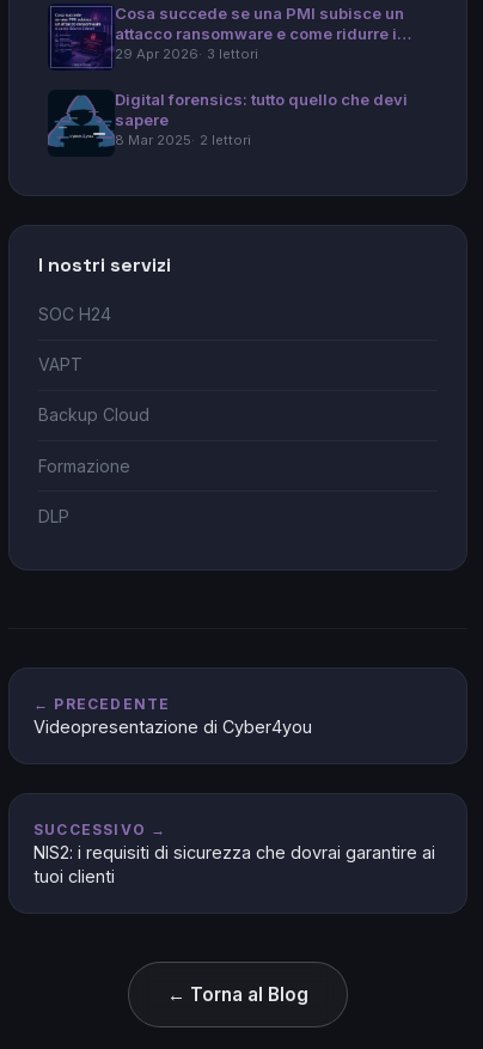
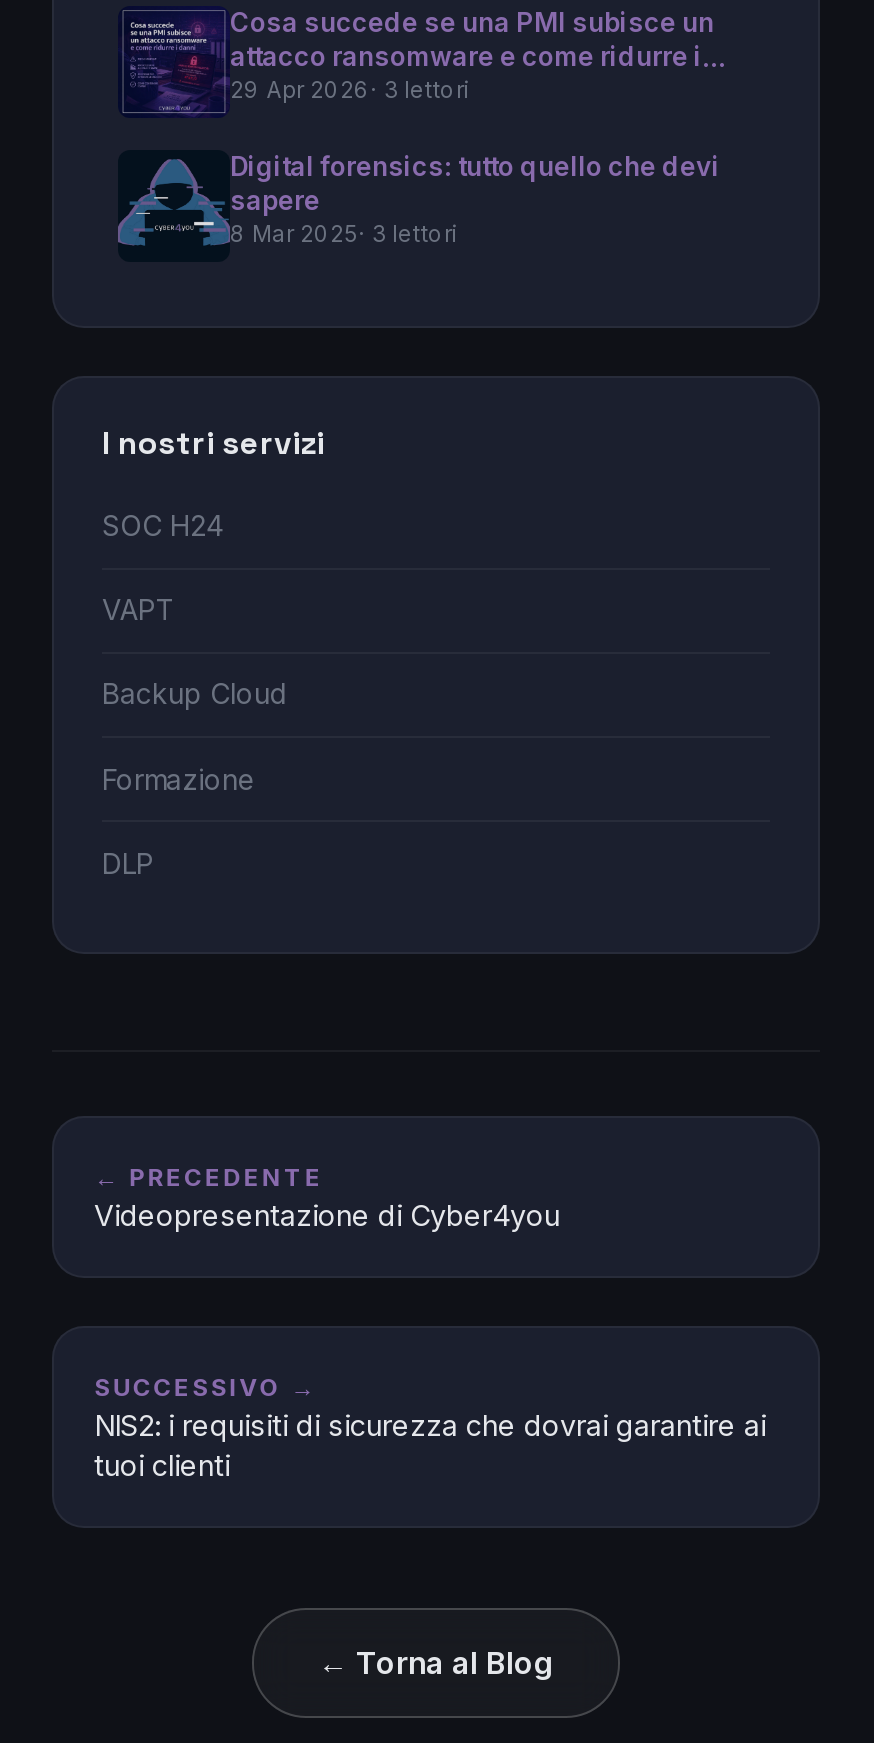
- 8 Mar 2025 2 lettori
+ 8 Mar 2025 3 lettori
